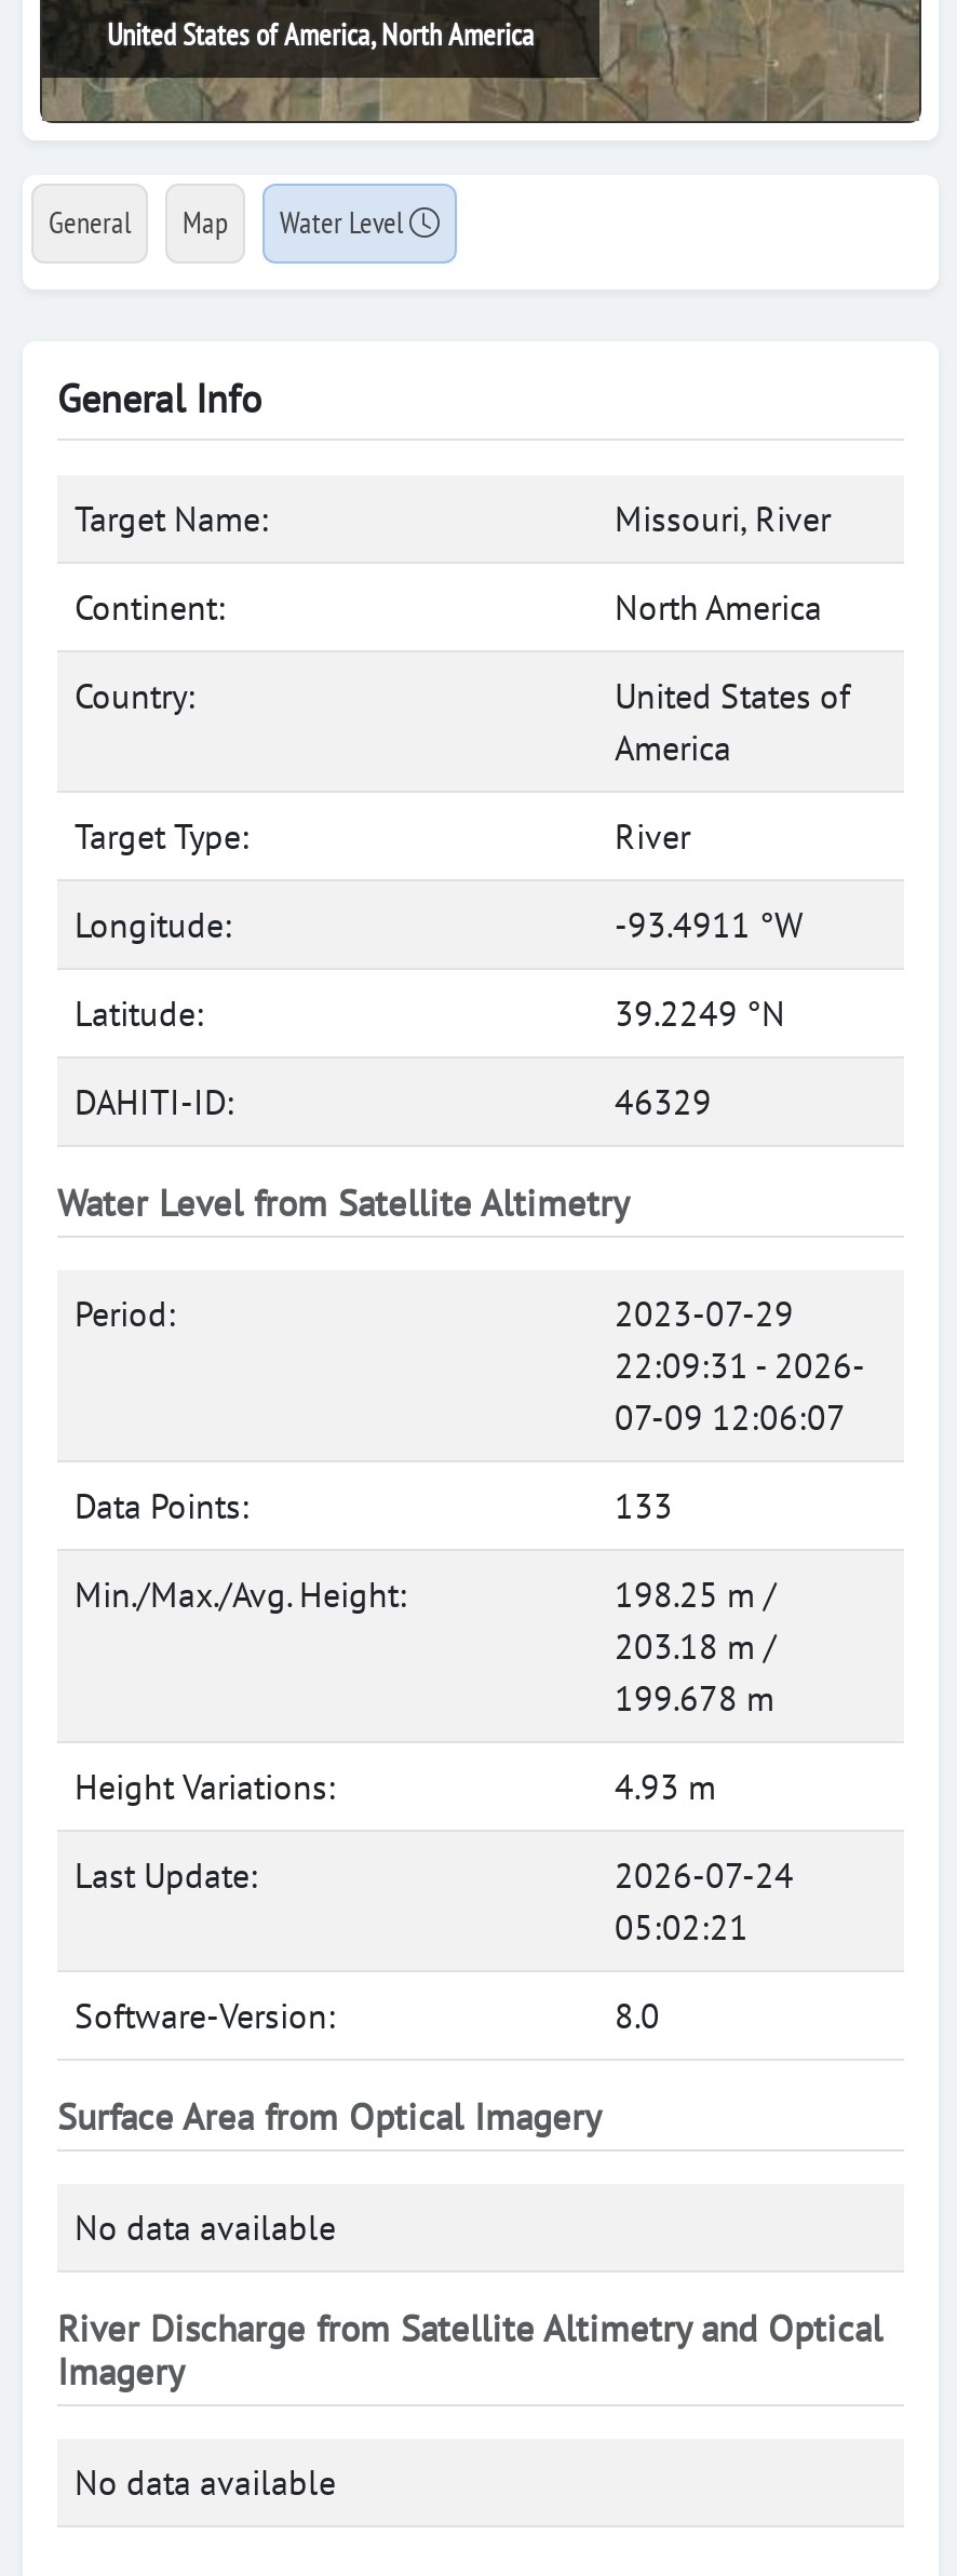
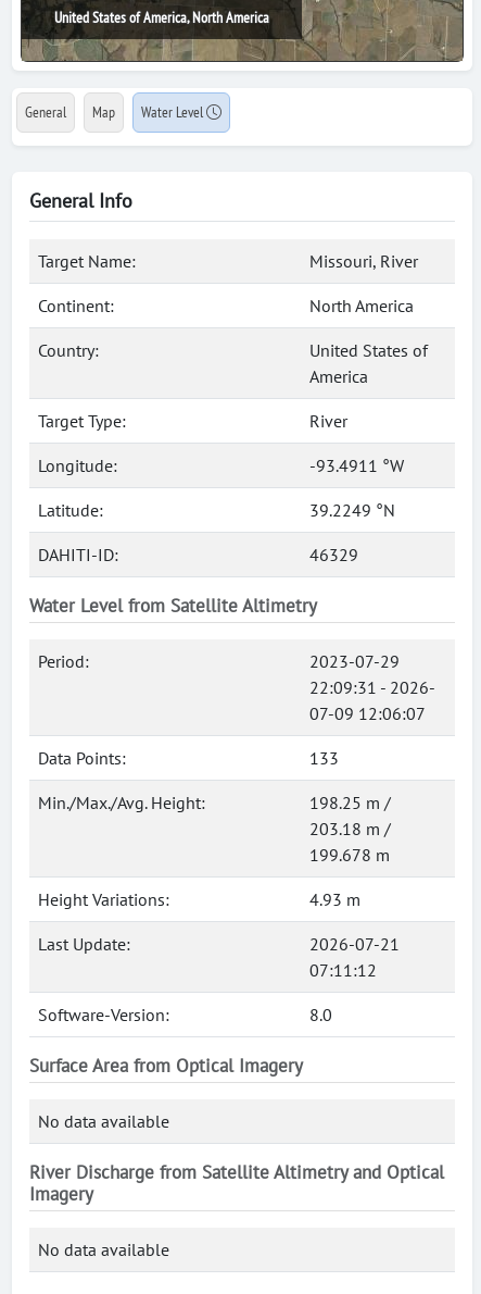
- 2026-07-24
+ 2026-07-21

- 05:02:21
+ 07:11:12
